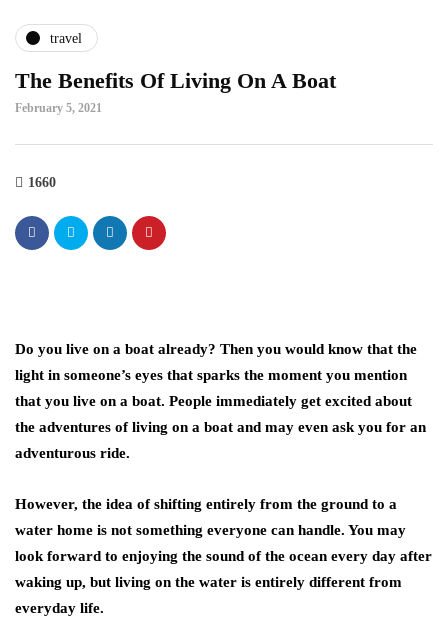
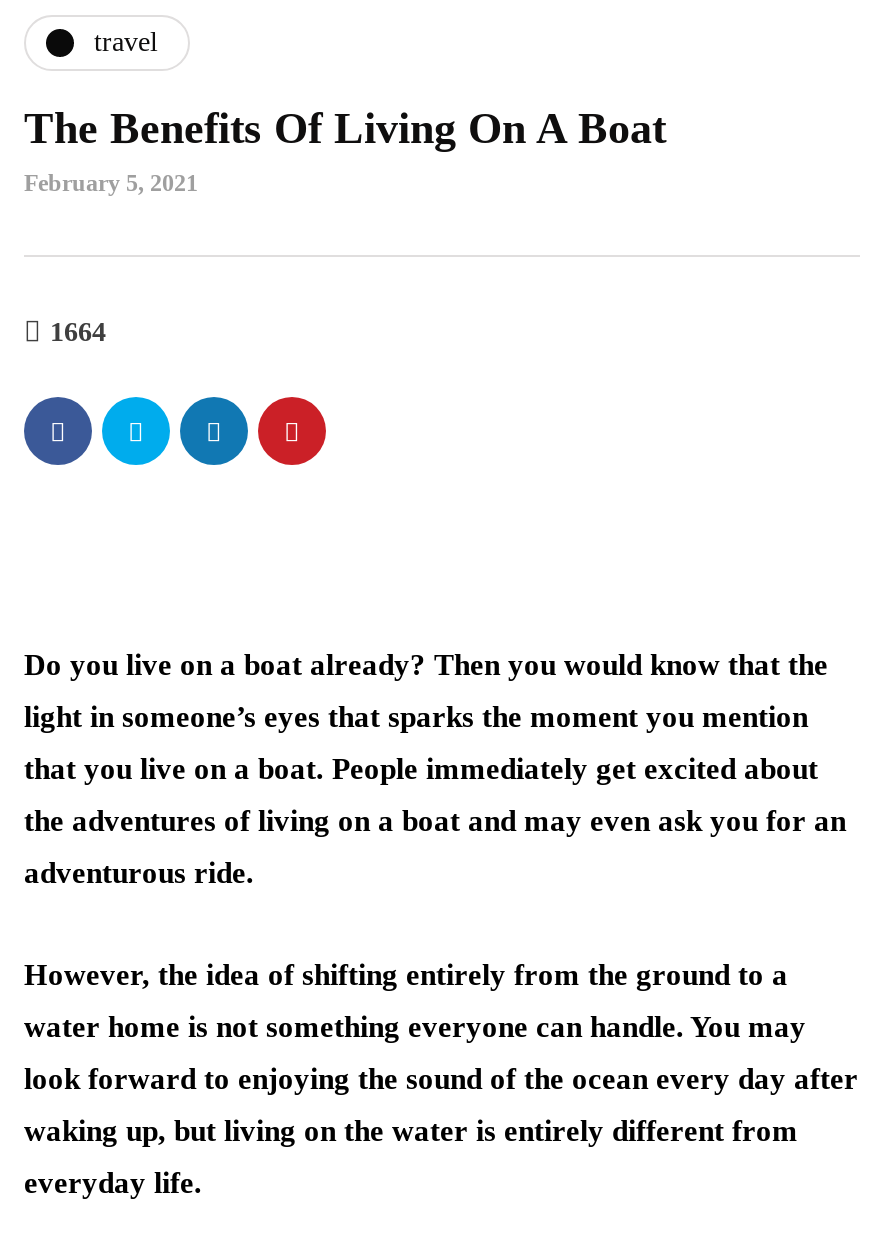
- 1660
+ 1664
